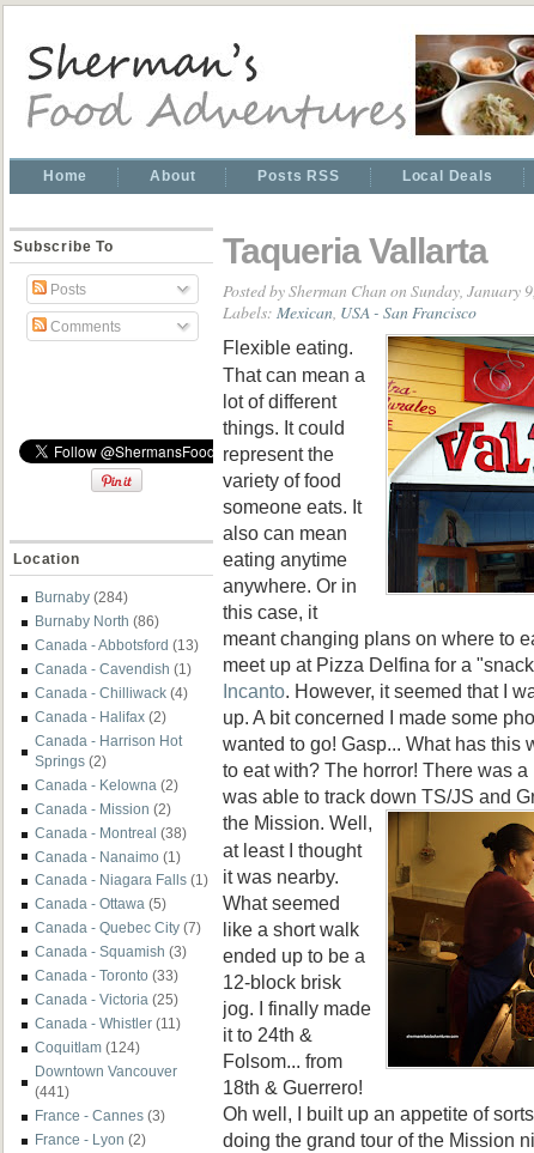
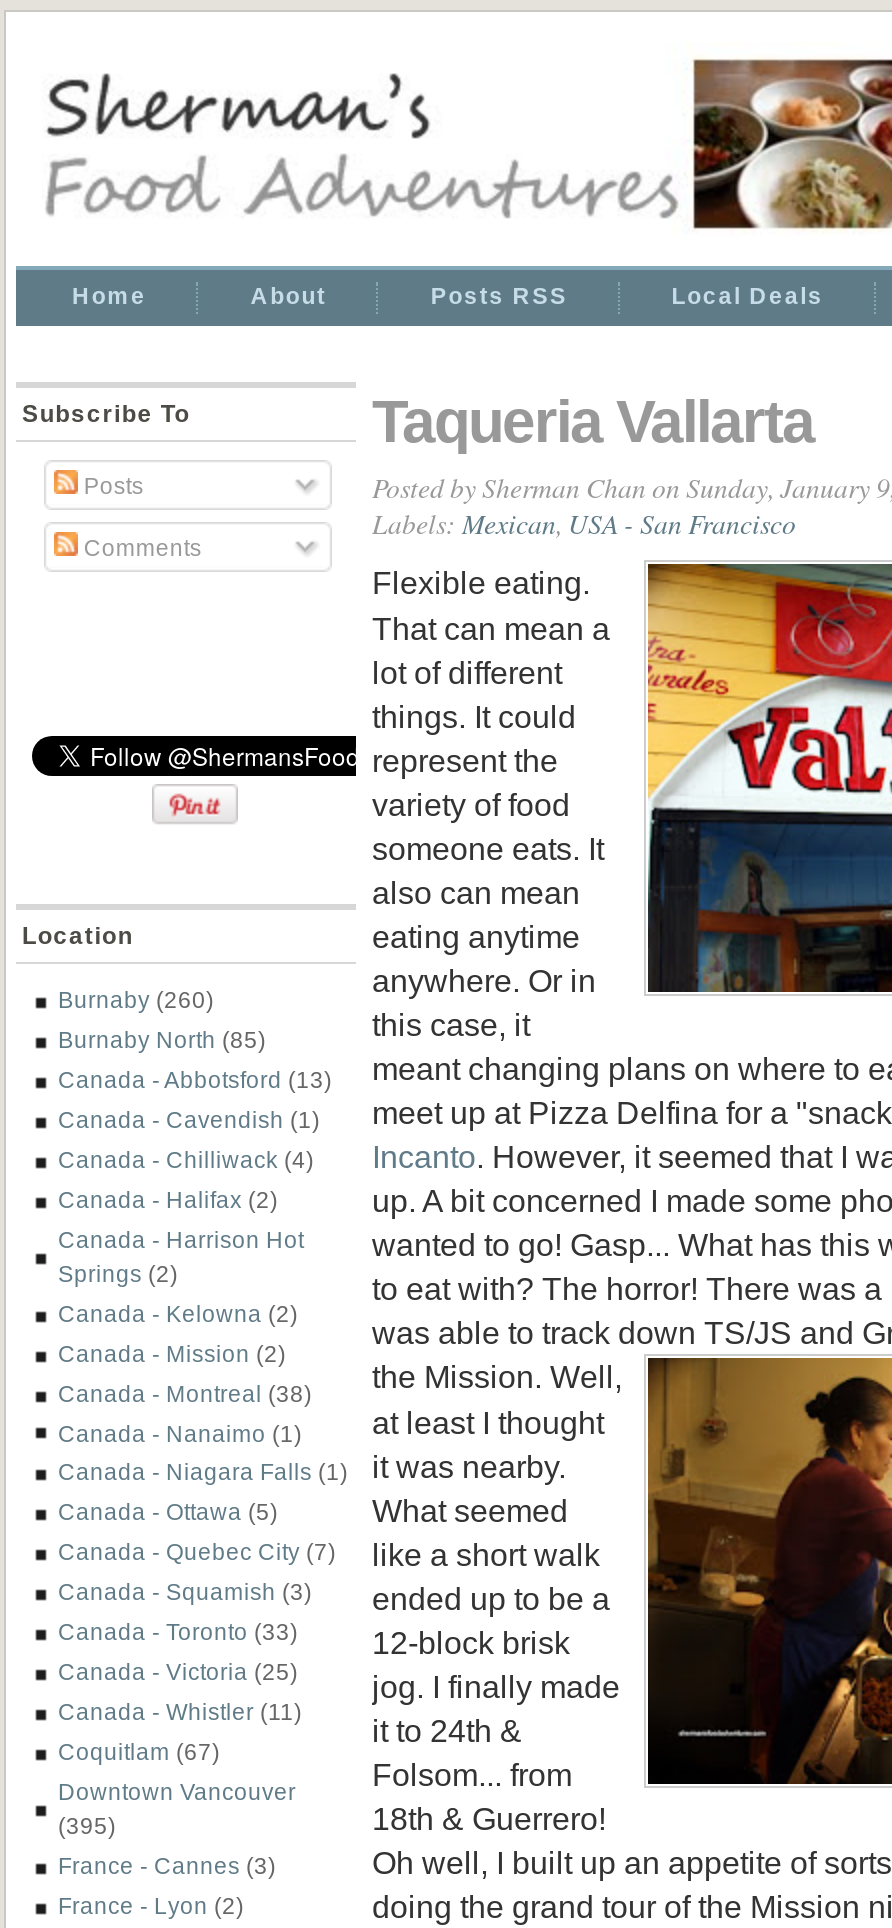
- Burnaby (284)
+ Burnaby (260)

- Burnaby North (86)
+ Burnaby North (85)

- Coquitlam (124)
+ Coquitlam (67)

- (441)
+ (395)
